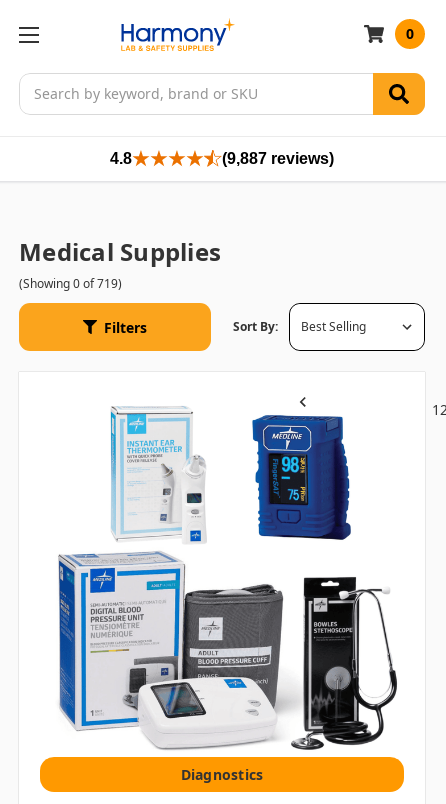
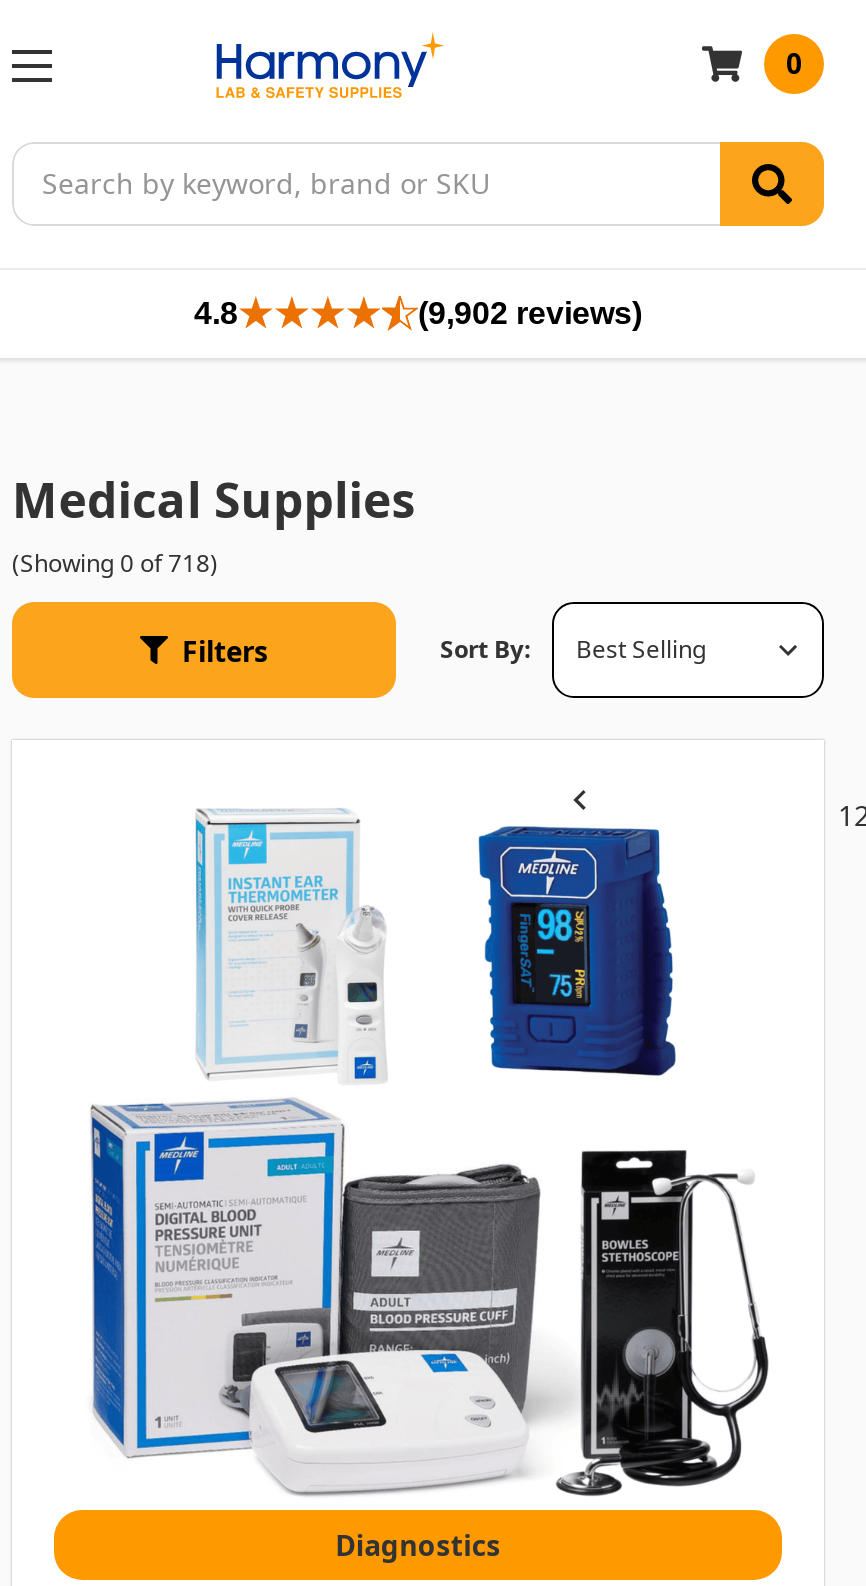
- (9,887 reviews)
+ (9,902 reviews)

- (Showing 0 of 719)
+ (Showing 0 of 718)
